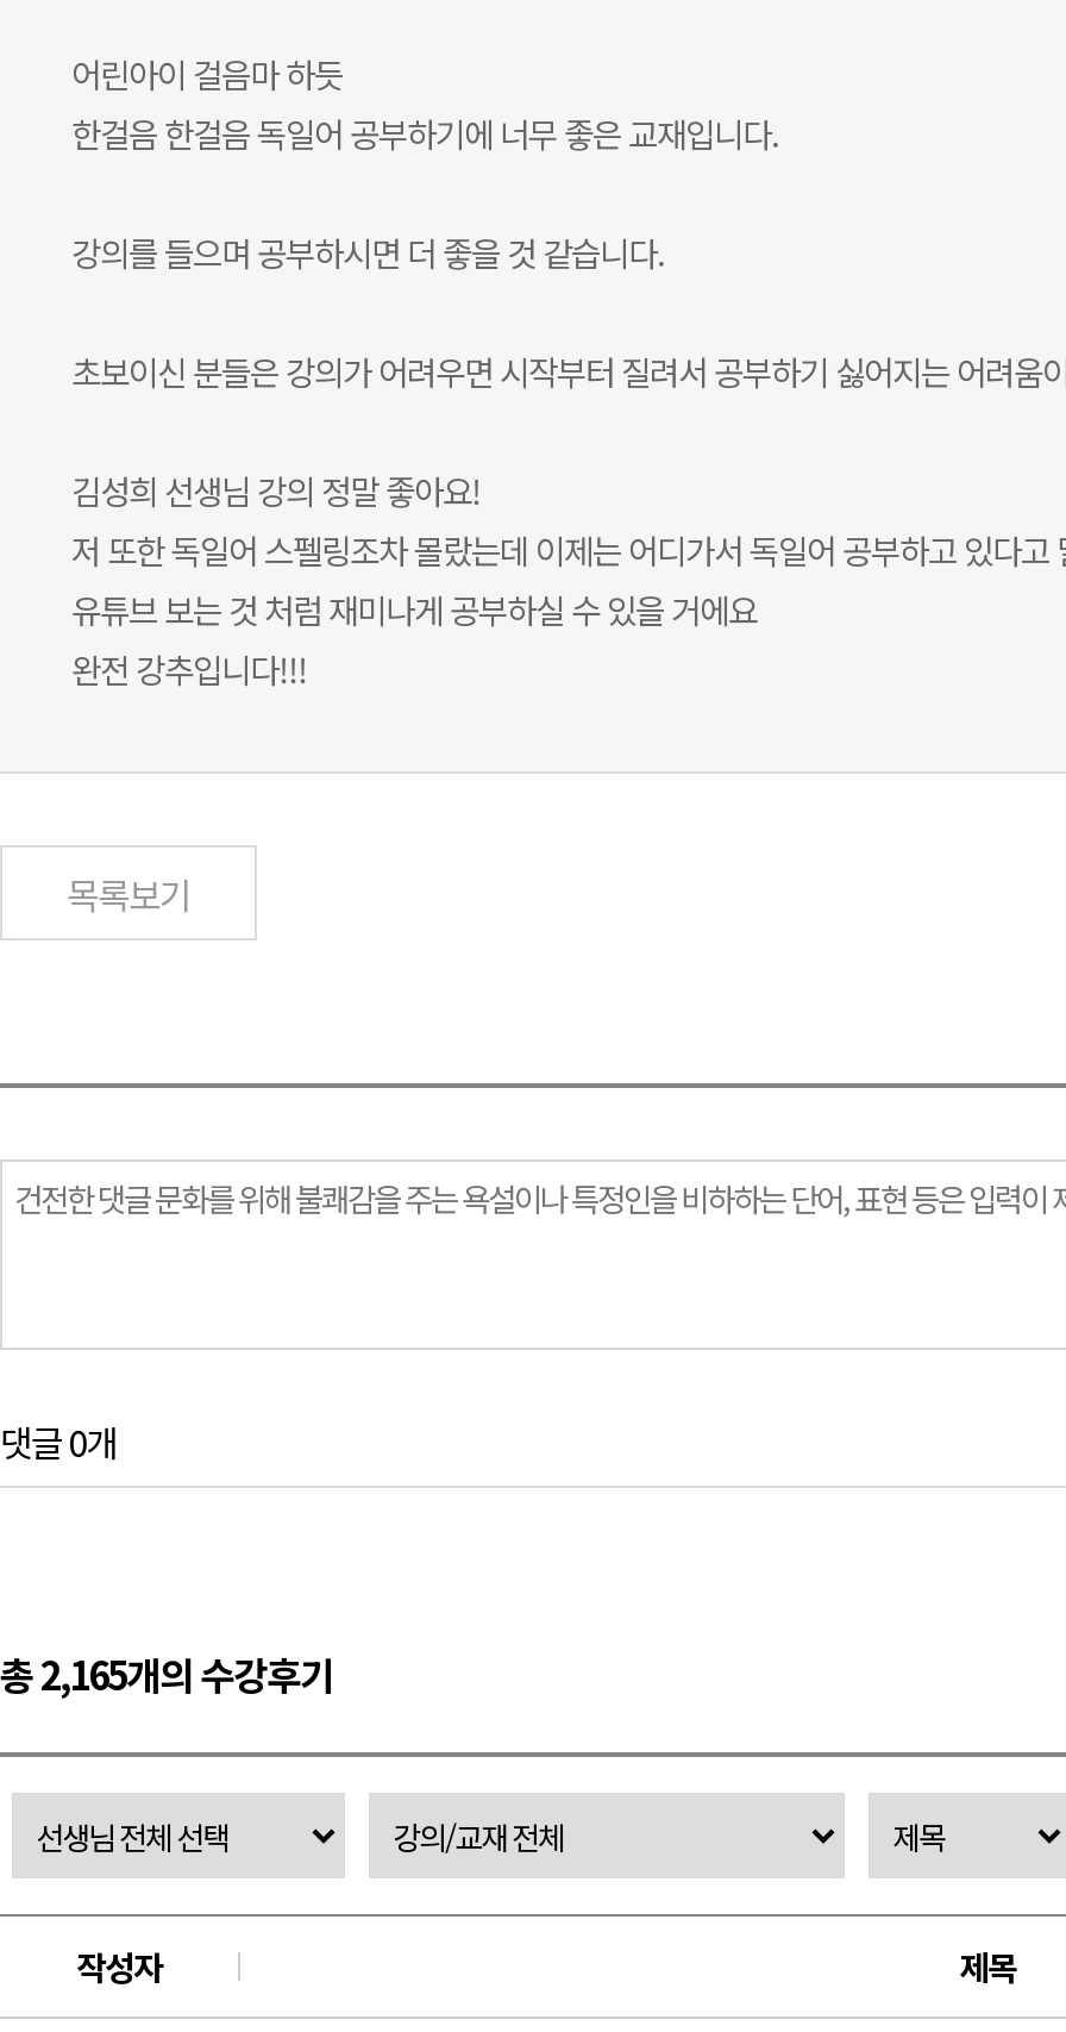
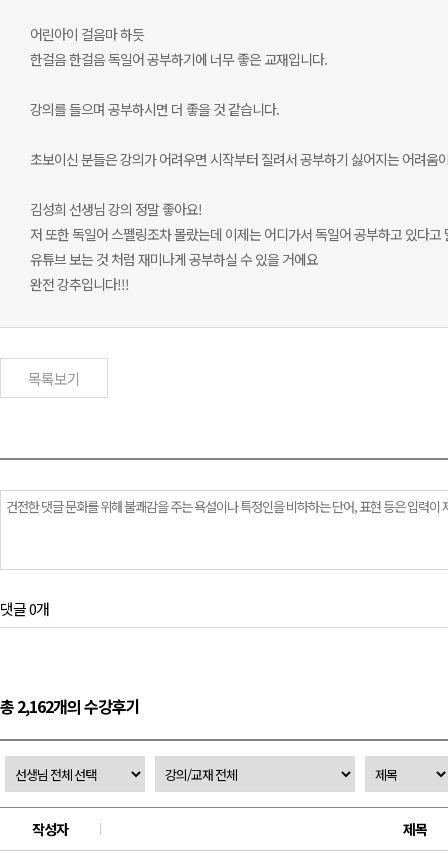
- 총 2,165개의 수강후기
+ 총 2,162개의 수강후기
